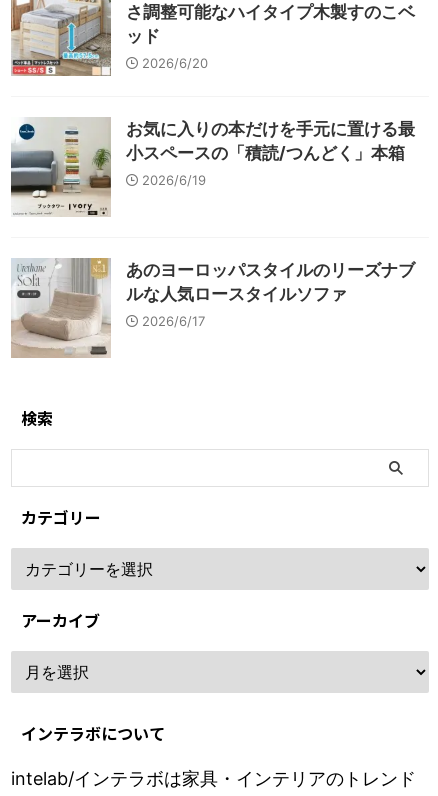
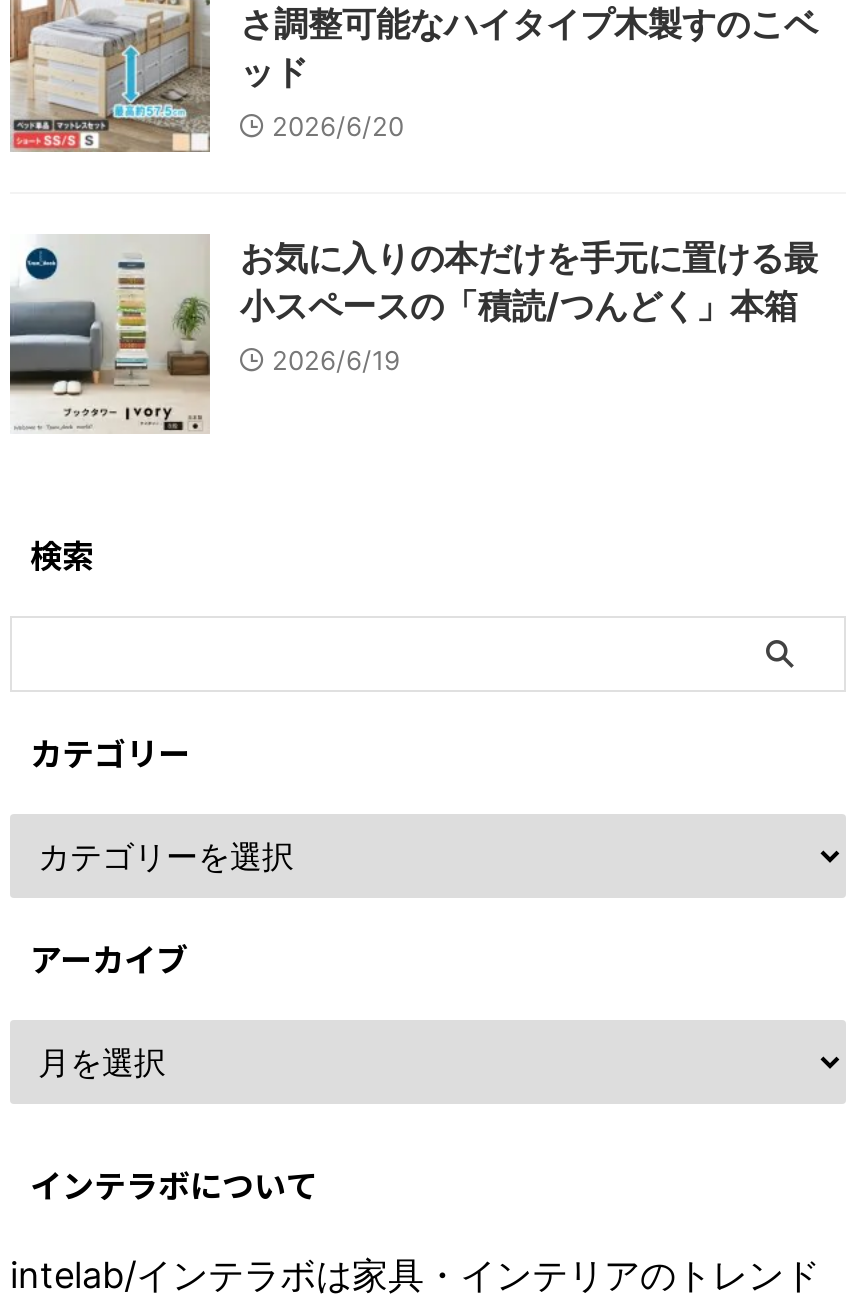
- [image]
- あのヨーロッパスタイルのリーズナブ
- ルな人気ロースタイルソファ
- 2026/6/17
